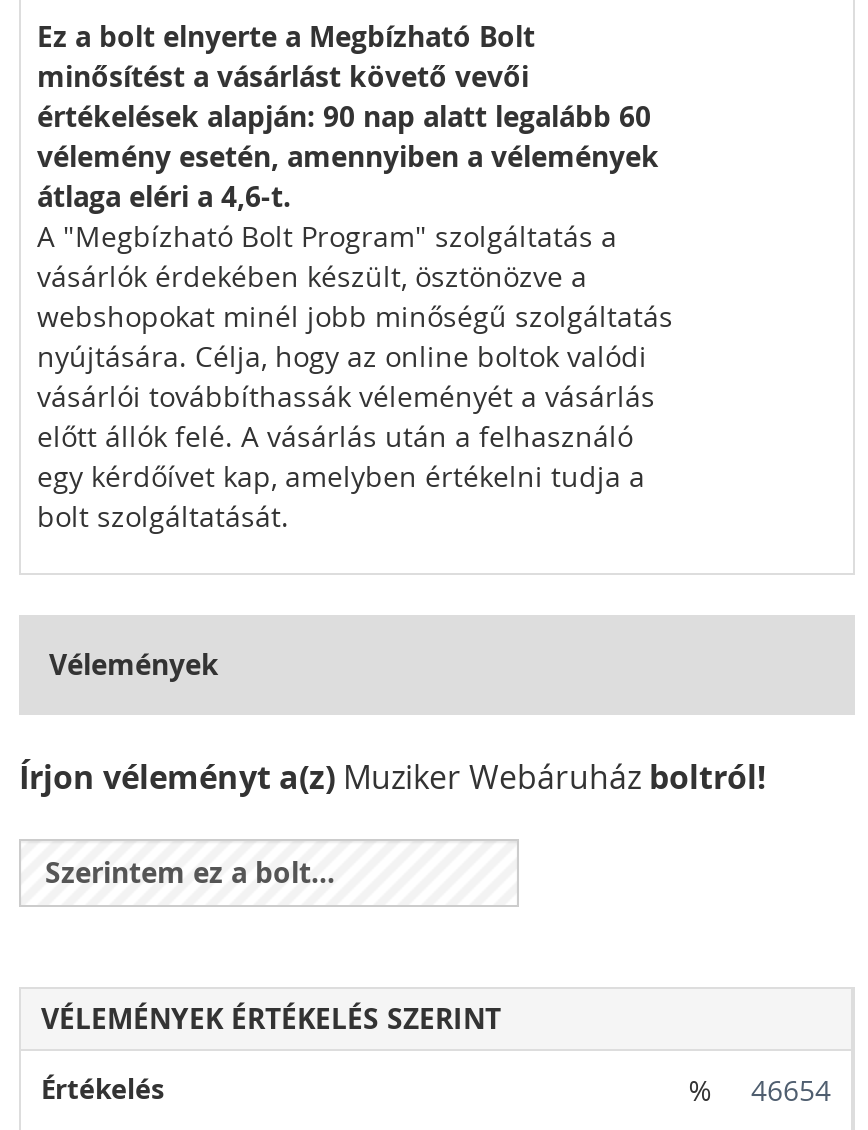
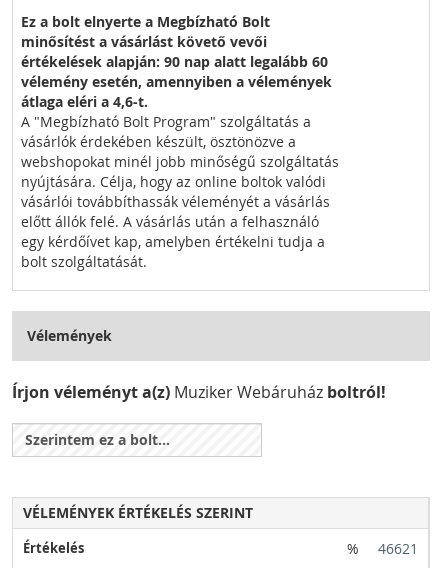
- 46654
+ 46621
